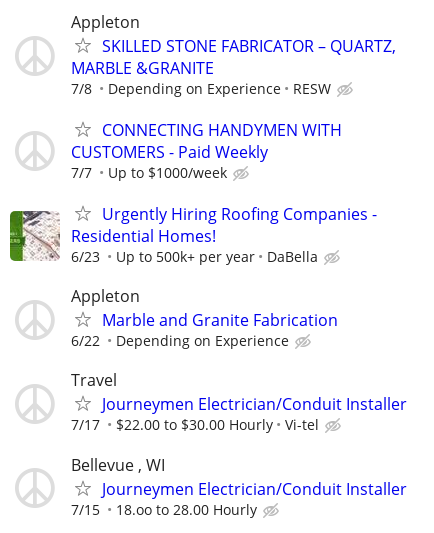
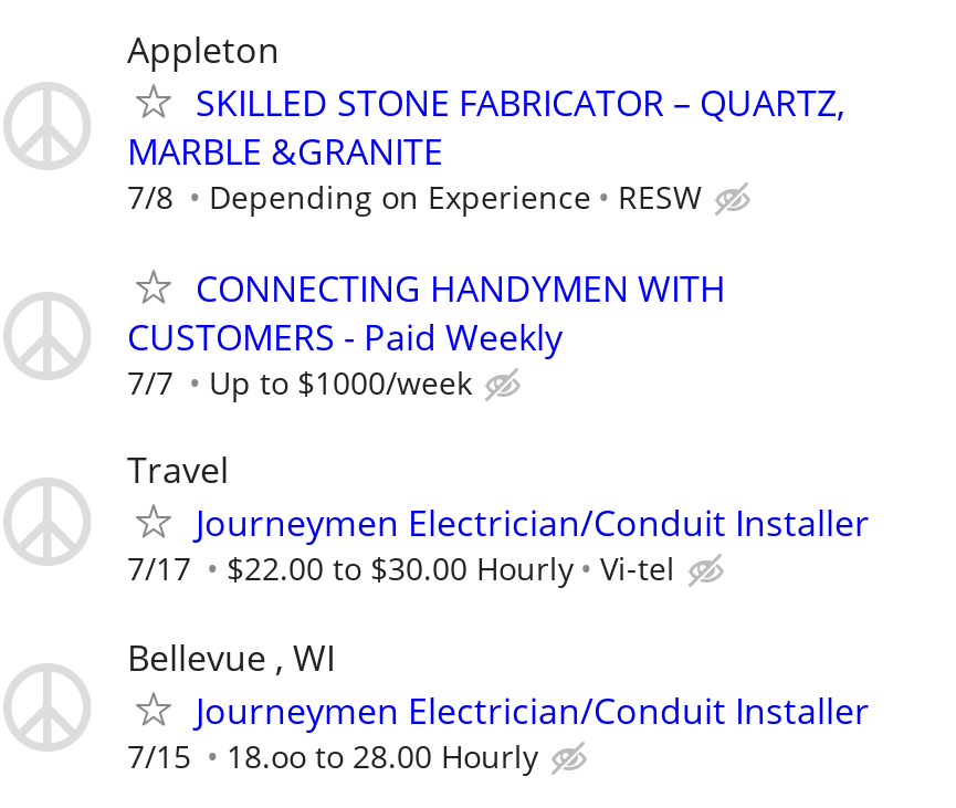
- [image]
- Urgently Hiring Roofing Companies -
- Residential Homes!
- 6/23
- Up to 500k+ per year
- DaBella
- Appleton
- Marble and Granite Fabrication
- 6/22
- Depending on Experience
